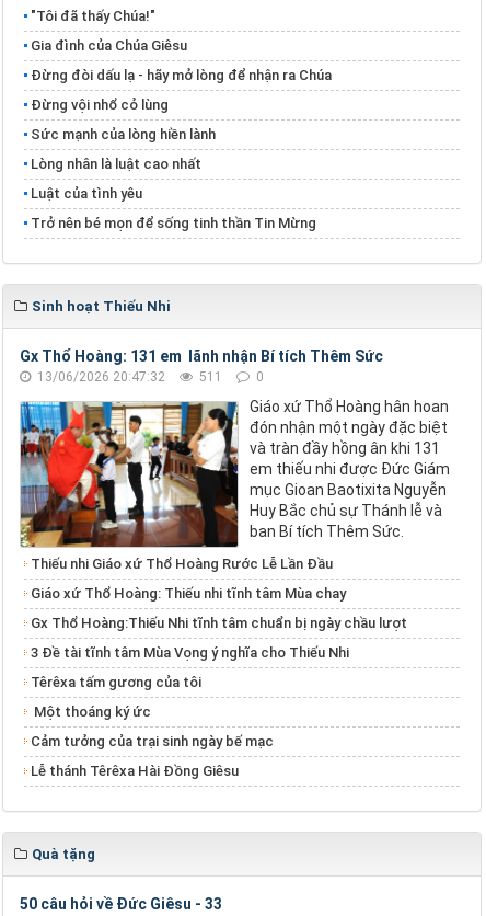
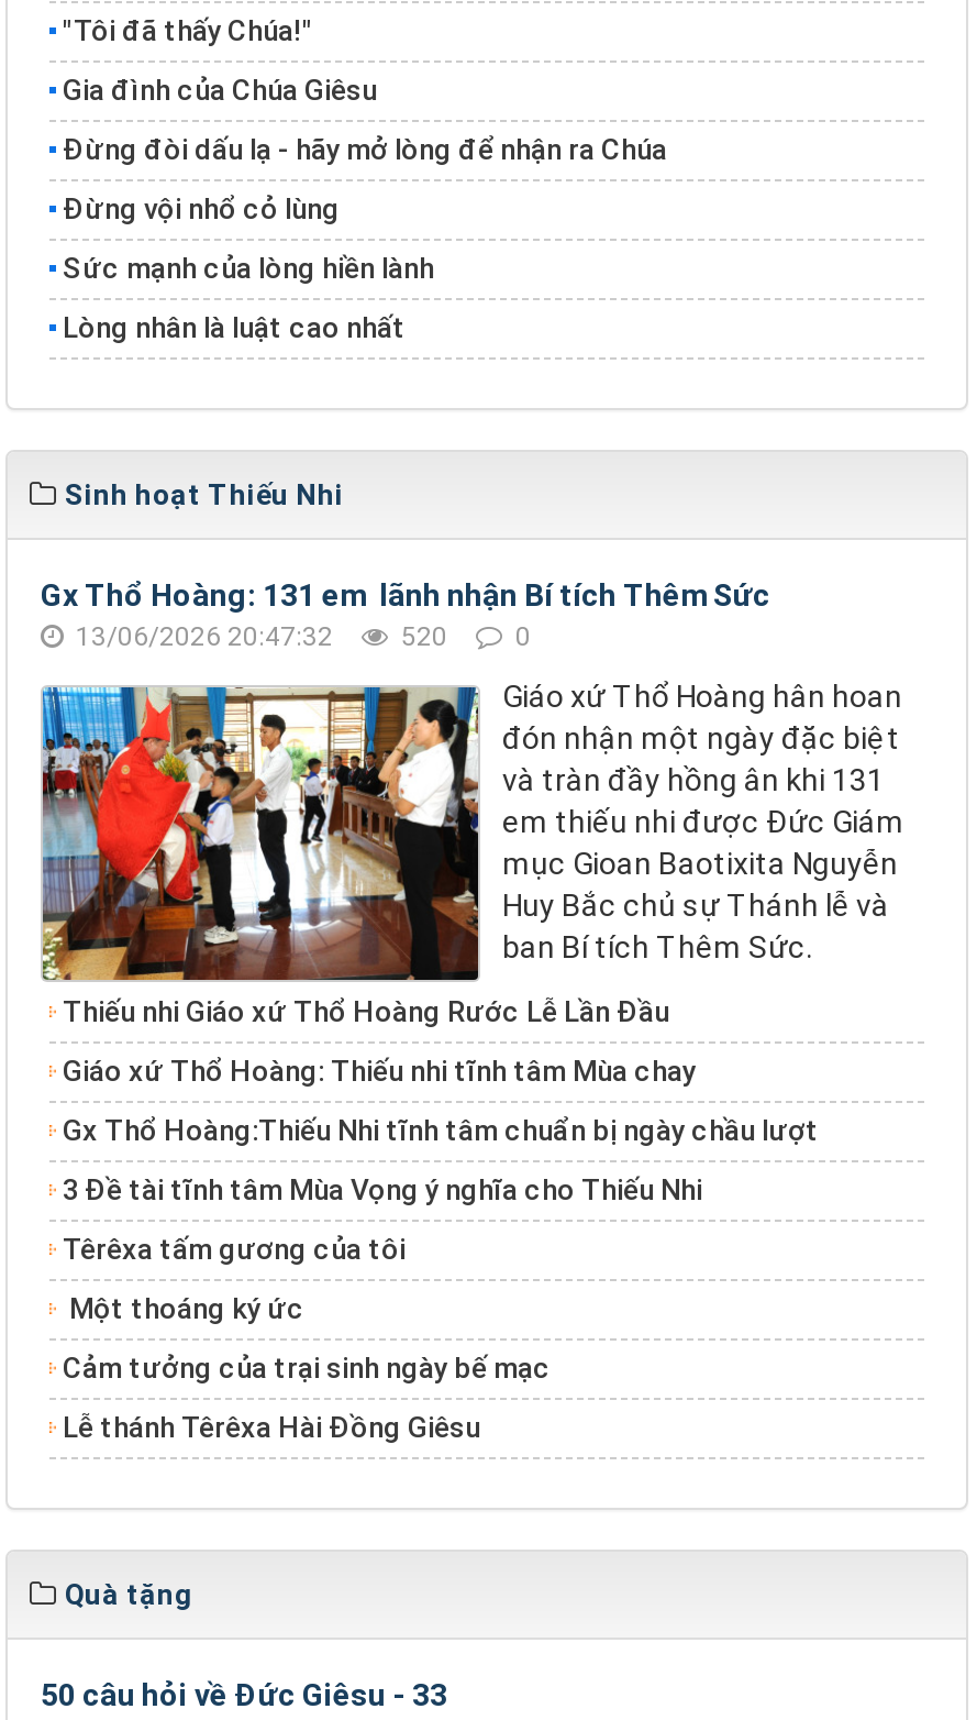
- Luật của tình yêu
- Trở nên bé mọn để sống tinh thần Tin Mừng

- 13/06/2026 20:47:32 511 0
+ 13/06/2026 20:47:32 520 0
